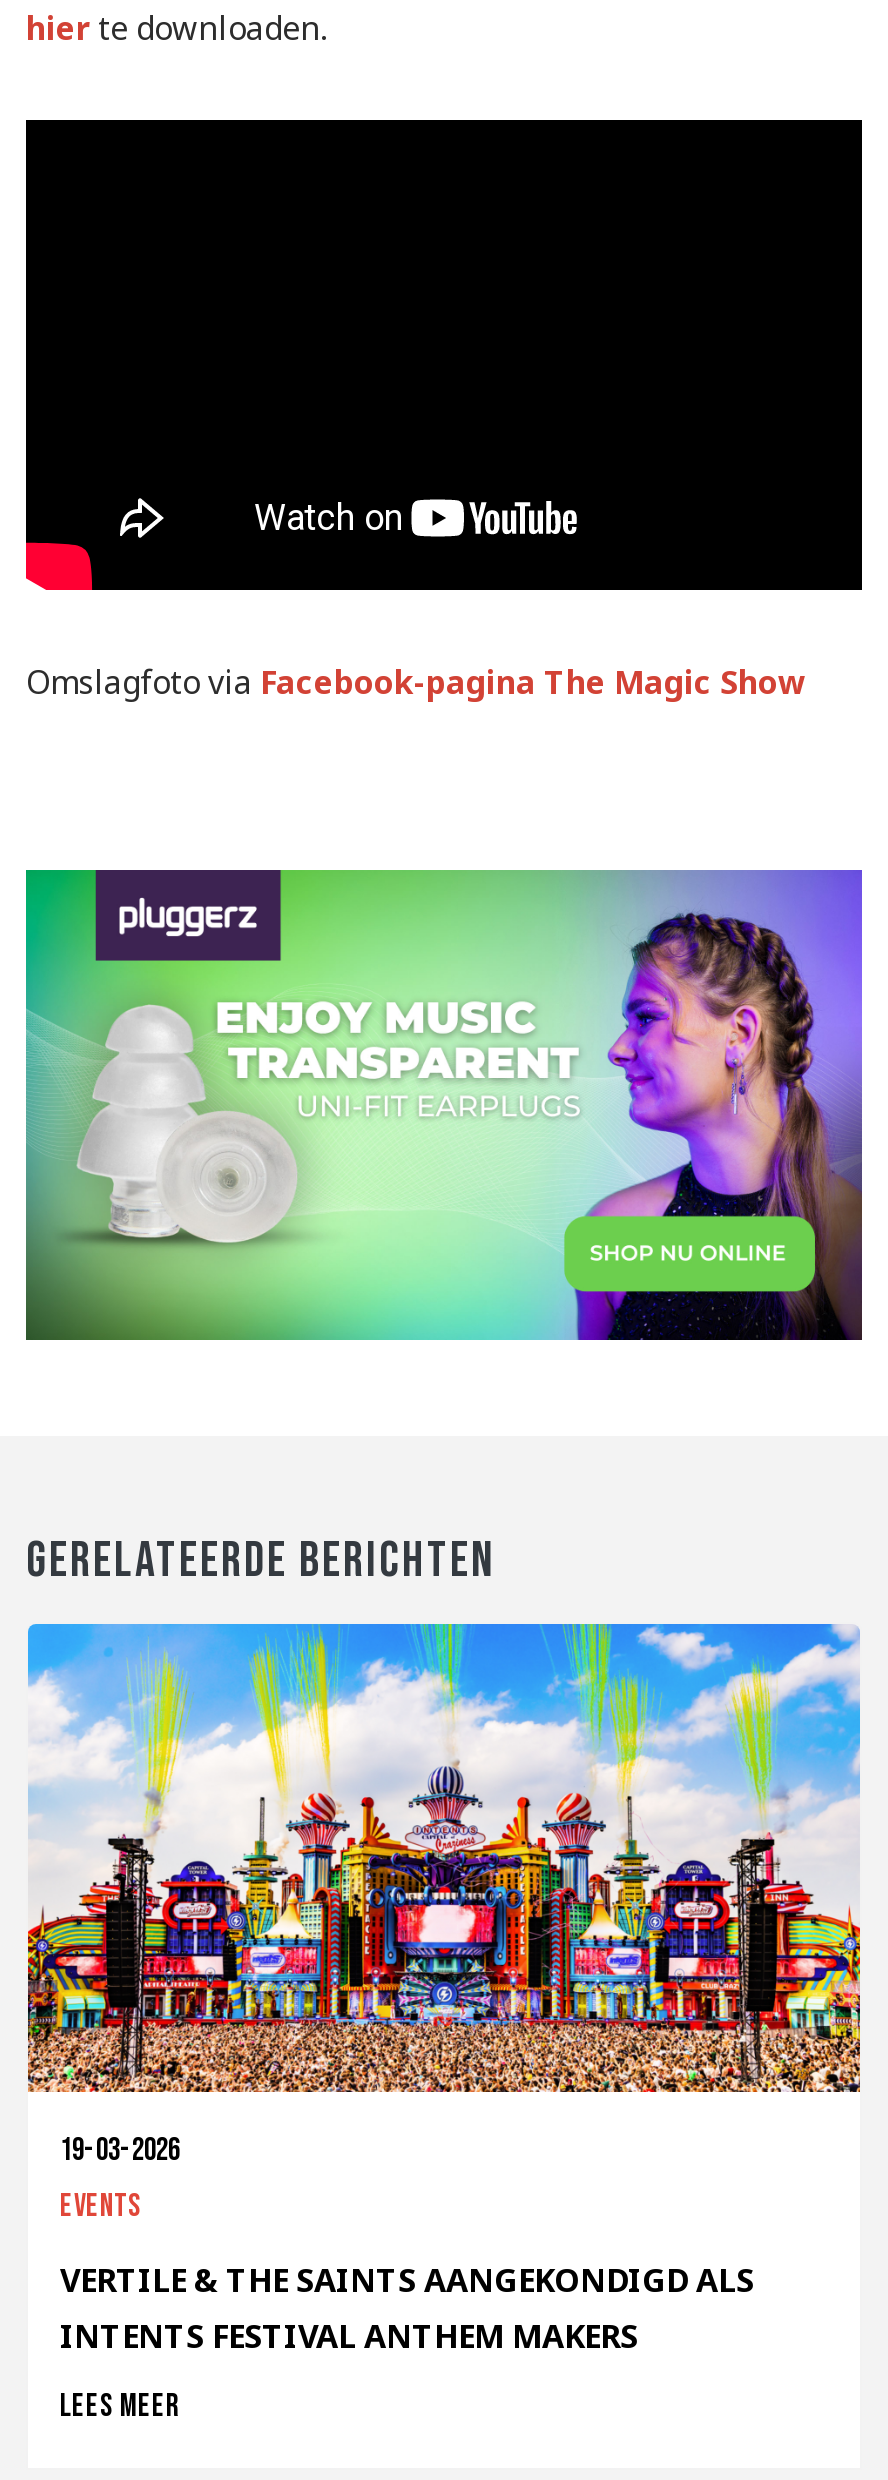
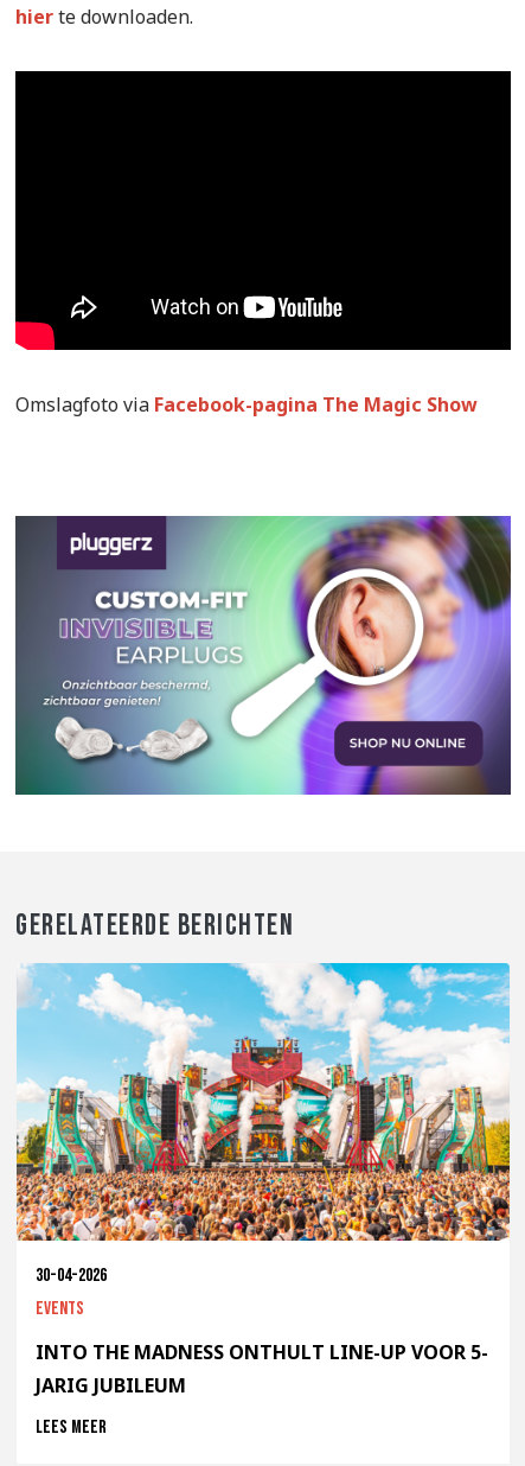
- [image]
+ [image]

- [image]
- 19-03-2026
+ [image]
+ 30-04-2026

- VERTILE & THE SAINTS AANGEKONDIGD ALS
- INTENTS FESTIVAL ANTHEM MAKERS
+ INTO THE MADNESS ONTHULT LINE-UP VOOR 5-
+ JARIG JUBILEUM
